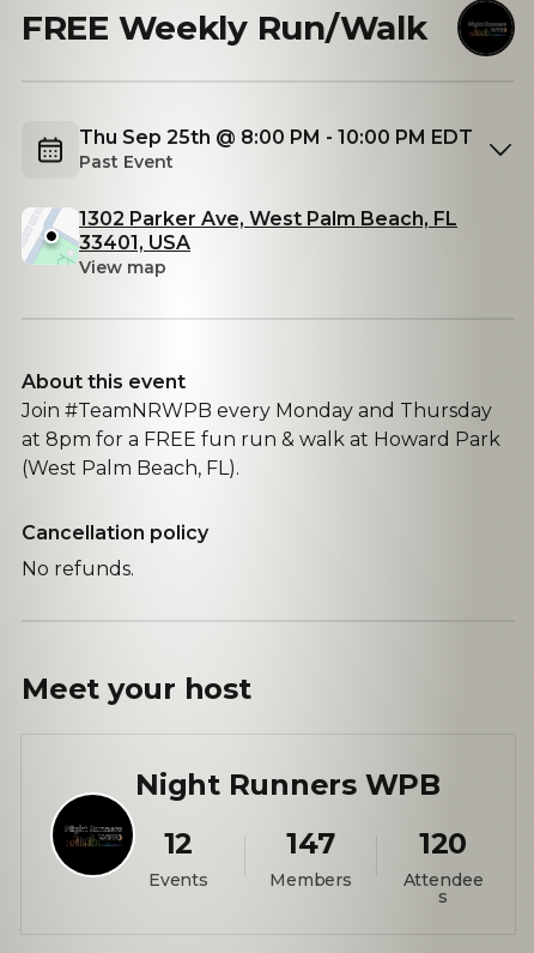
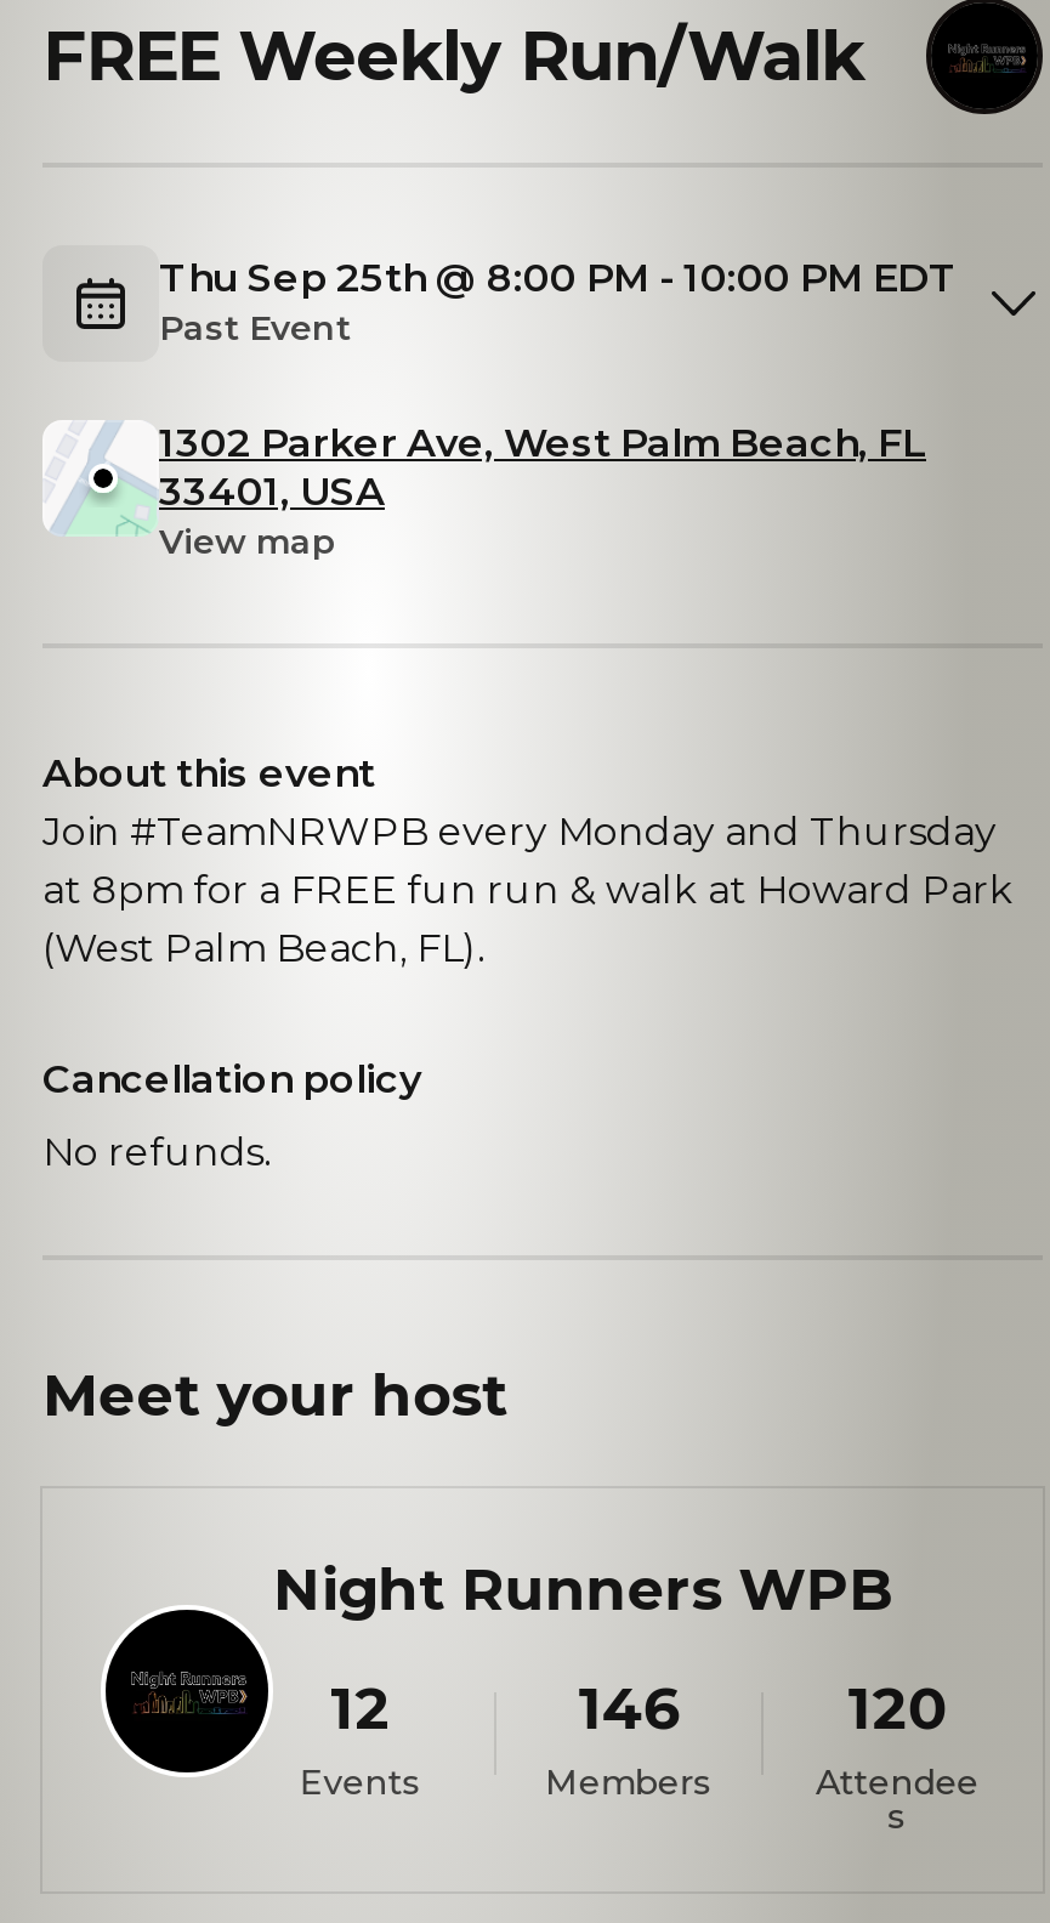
- 147
+ 146
